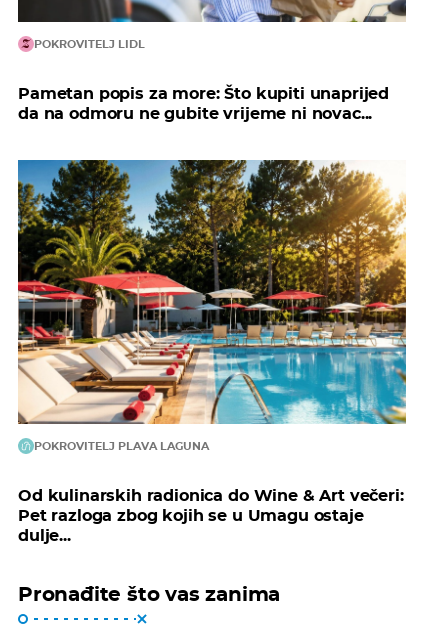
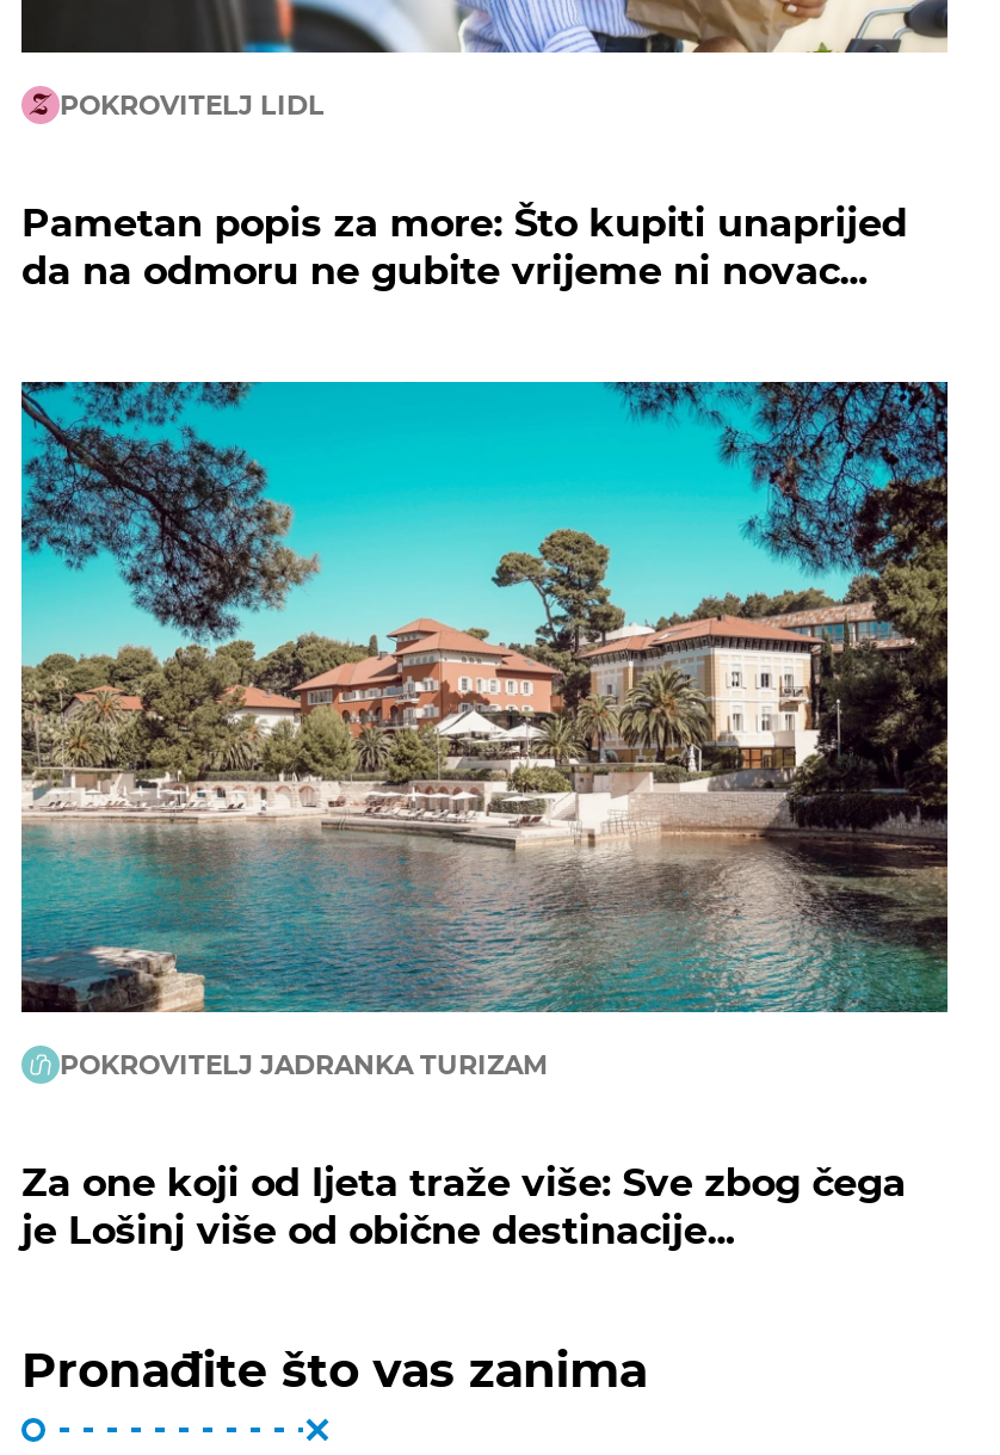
- [image]
- POKROVITELJ PLAVA LAGUNA
+ [image]
+ POKROVITELJ JADRANKA TURIZAM

- Od kulinarskih radionica do Wine & Art večeri:
- Pet razloga zbog kojih se u Umagu ostaje
- dulje...
+ Za one koji od ljeta traže više: Sve zbog čega
+ je Lošinj više od obične destinacije...
